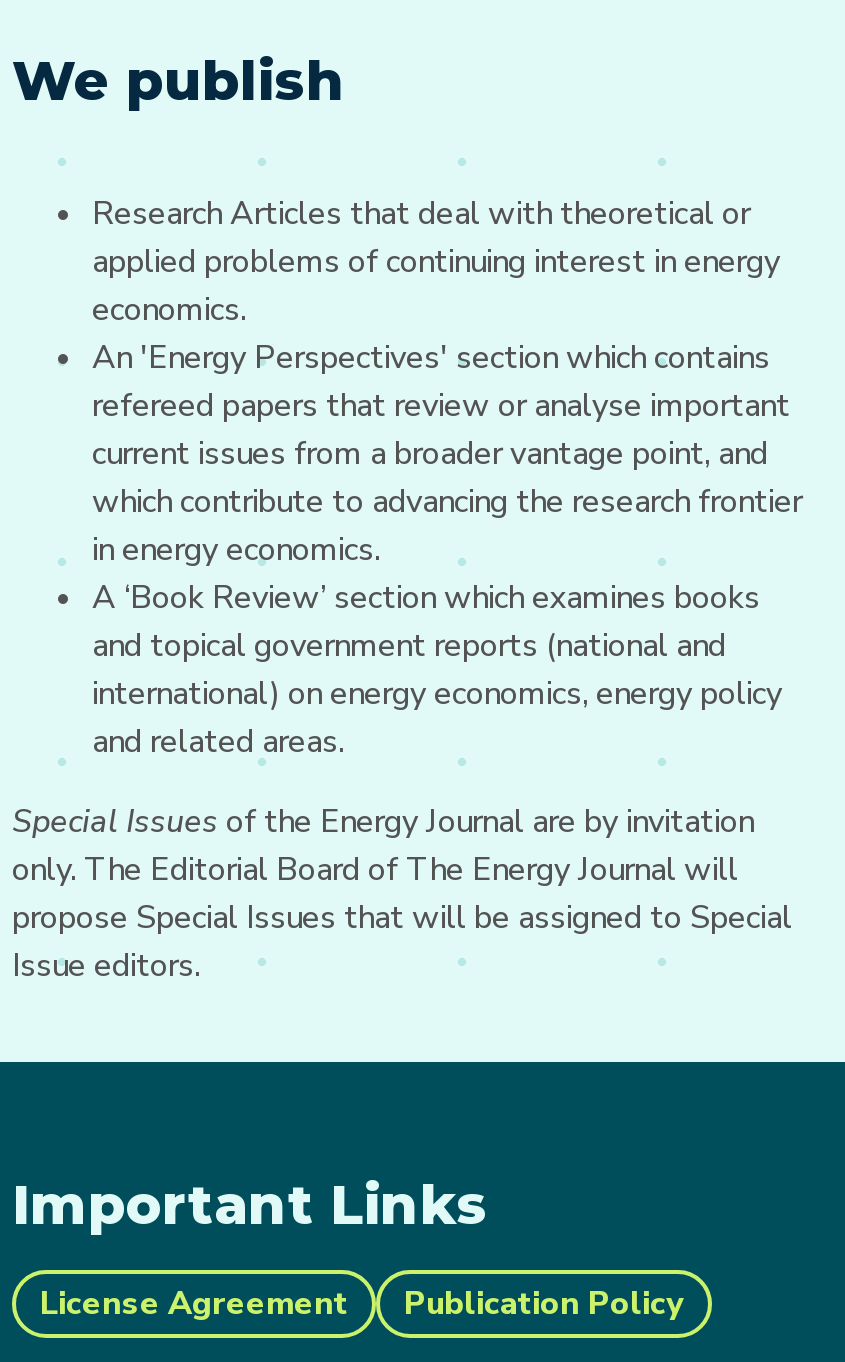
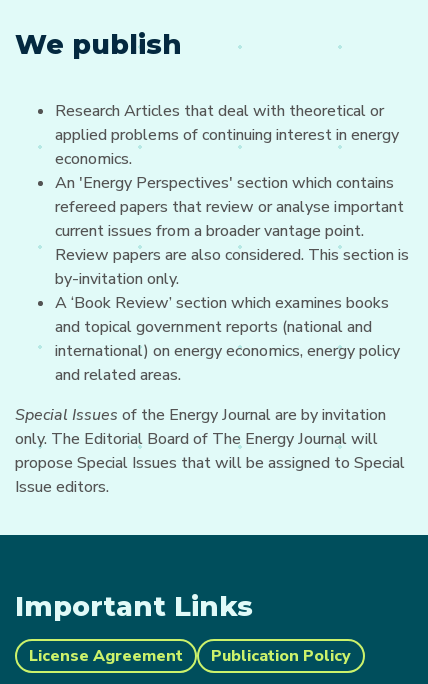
- current issues from a broader vantage point, and
- which contribute to advancing the research frontier
- in energy economics.
+ current issues from a broader vantage point.
+ Review papers are also considered. This section is
+ by-invitation only.
